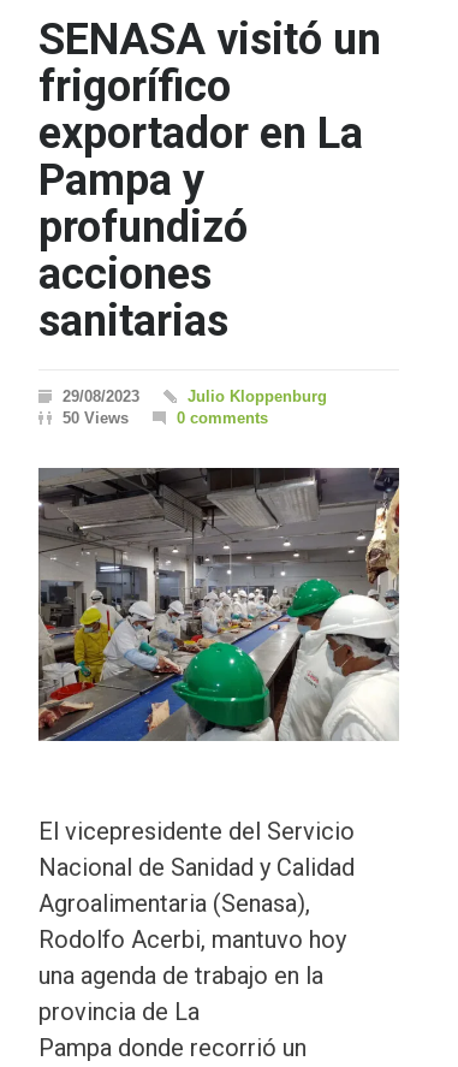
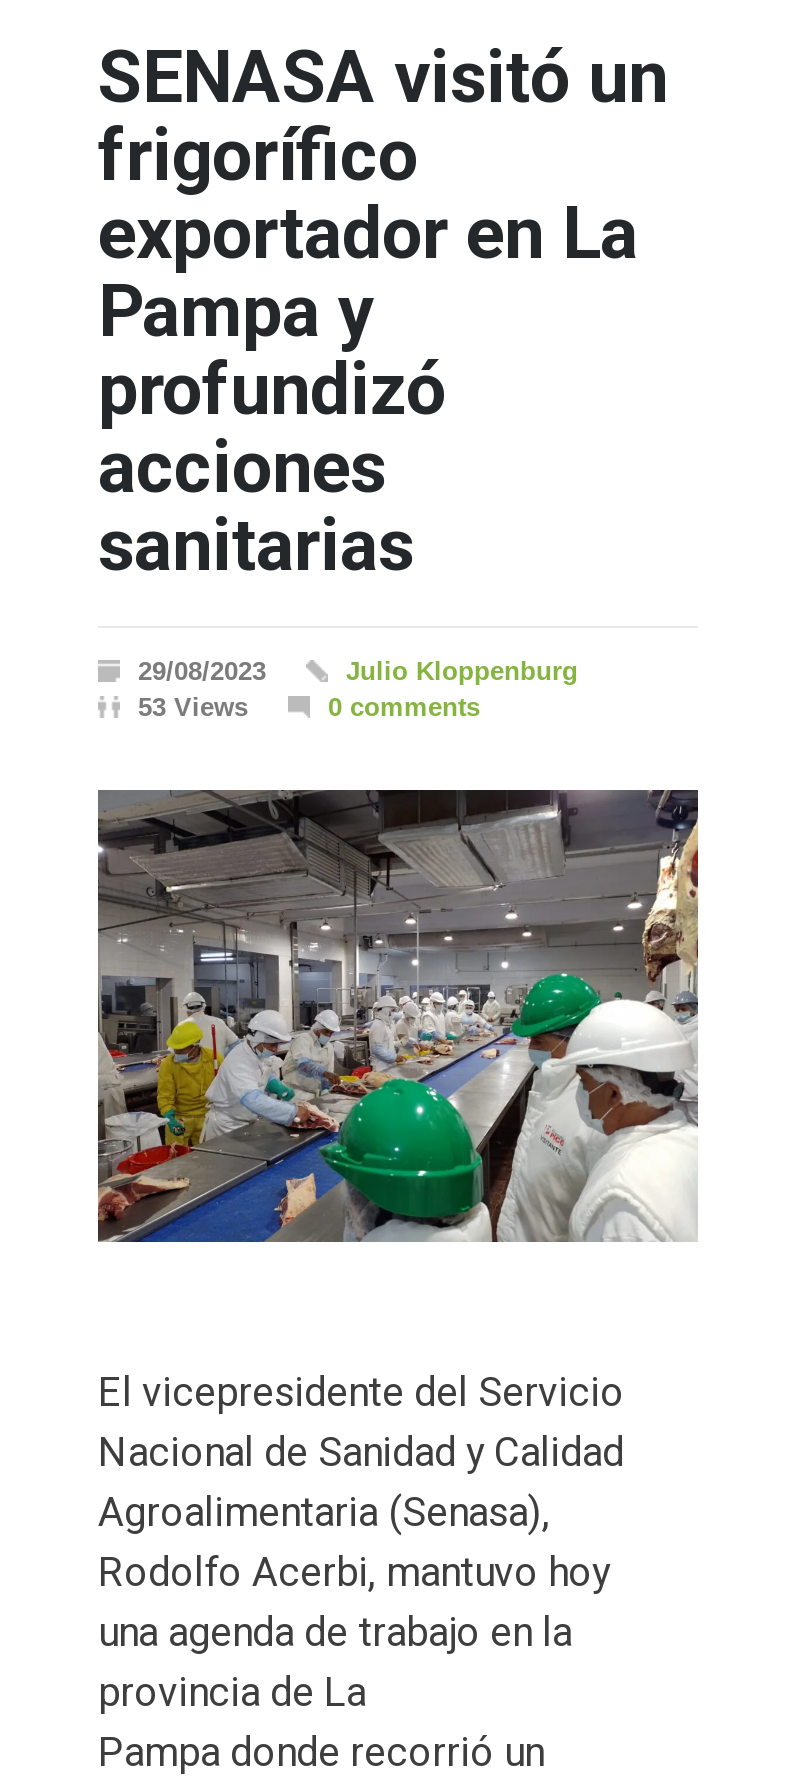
- 50 Views
+ 53 Views
